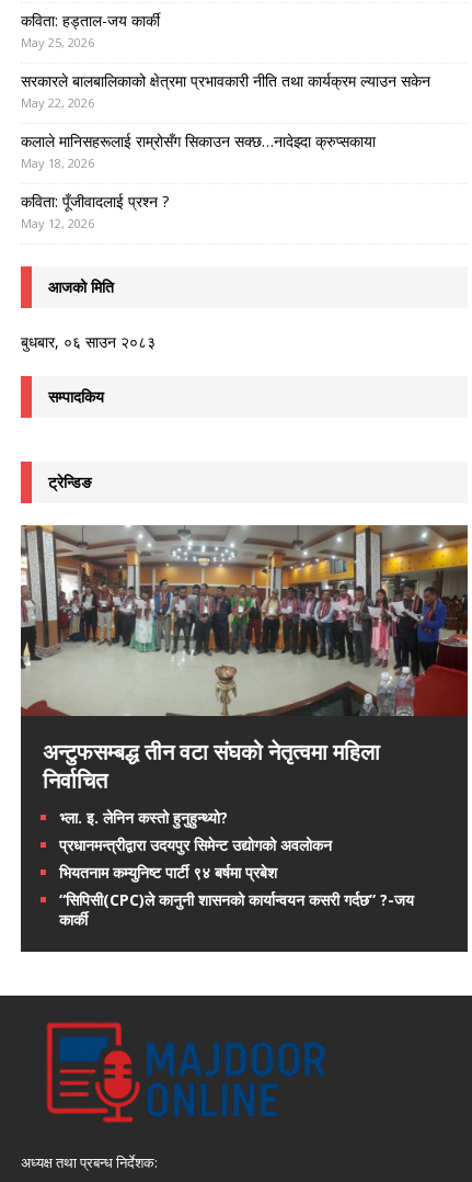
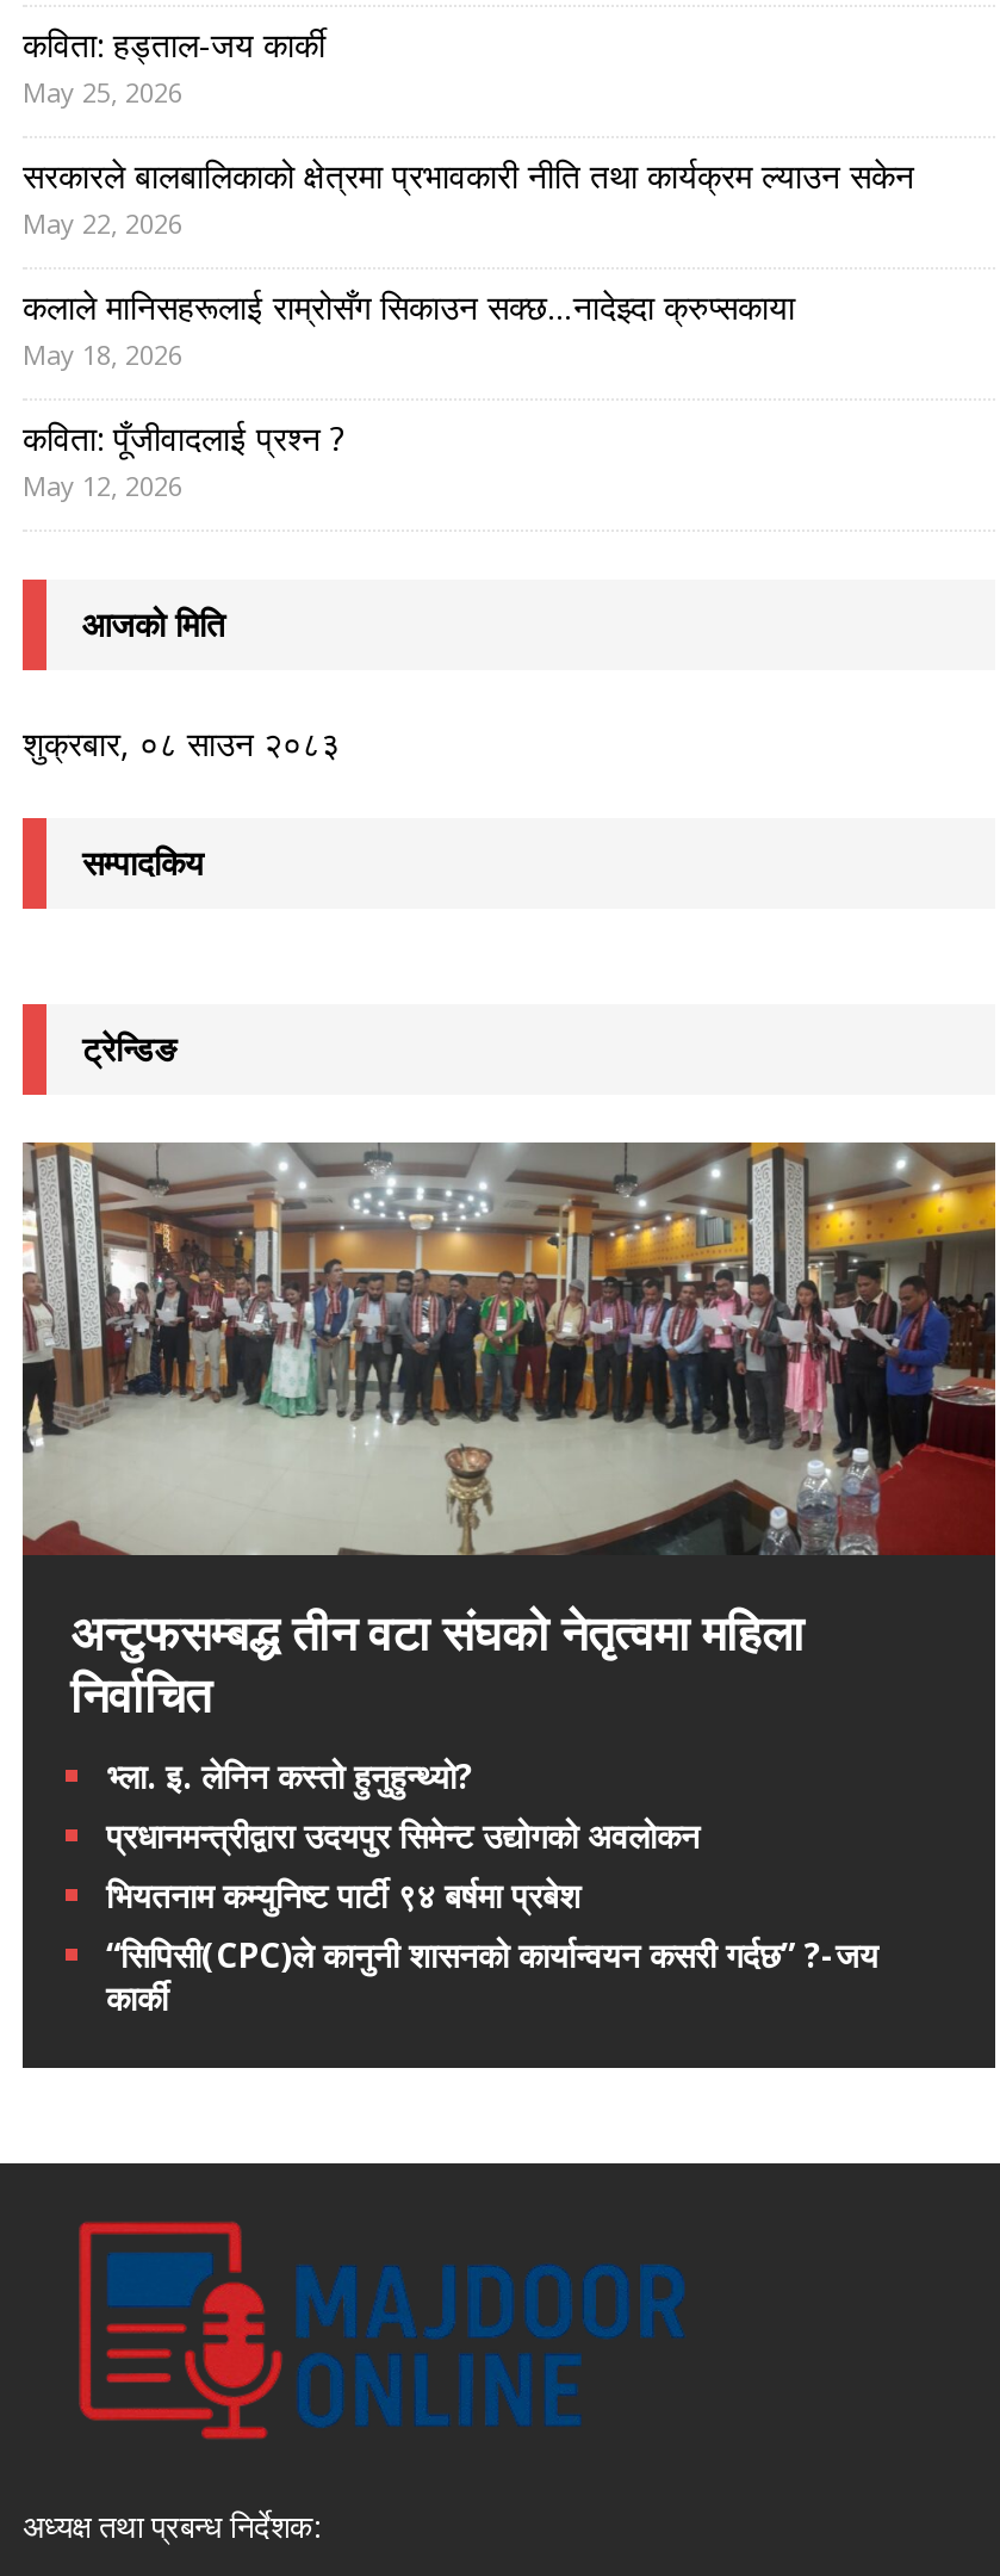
- बुधबार, ०६ साउन २०८३
+ शुक्रबार, ०८ साउन २०८३
